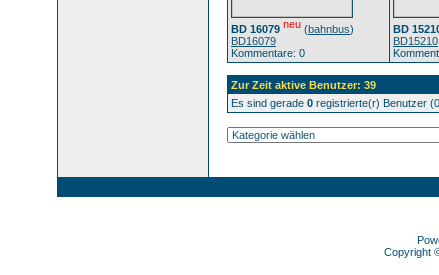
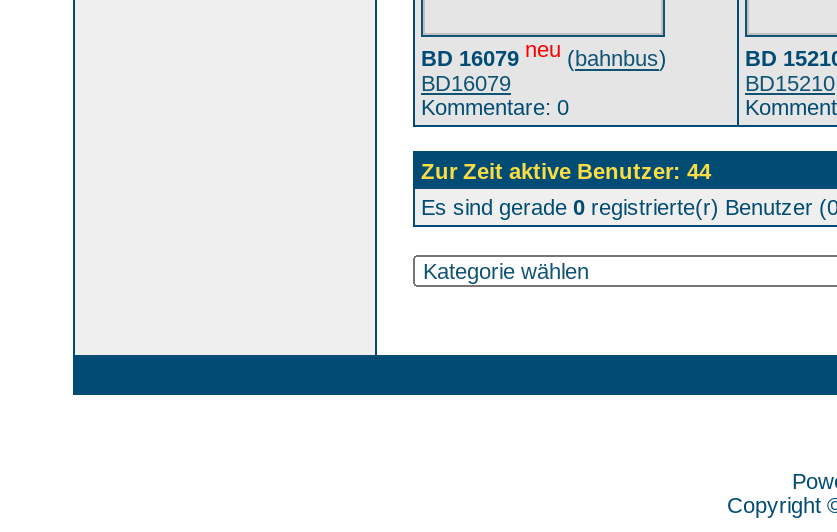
- Zur Zeit aktive Benutzer: 39
+ Zur Zeit aktive Benutzer: 44
